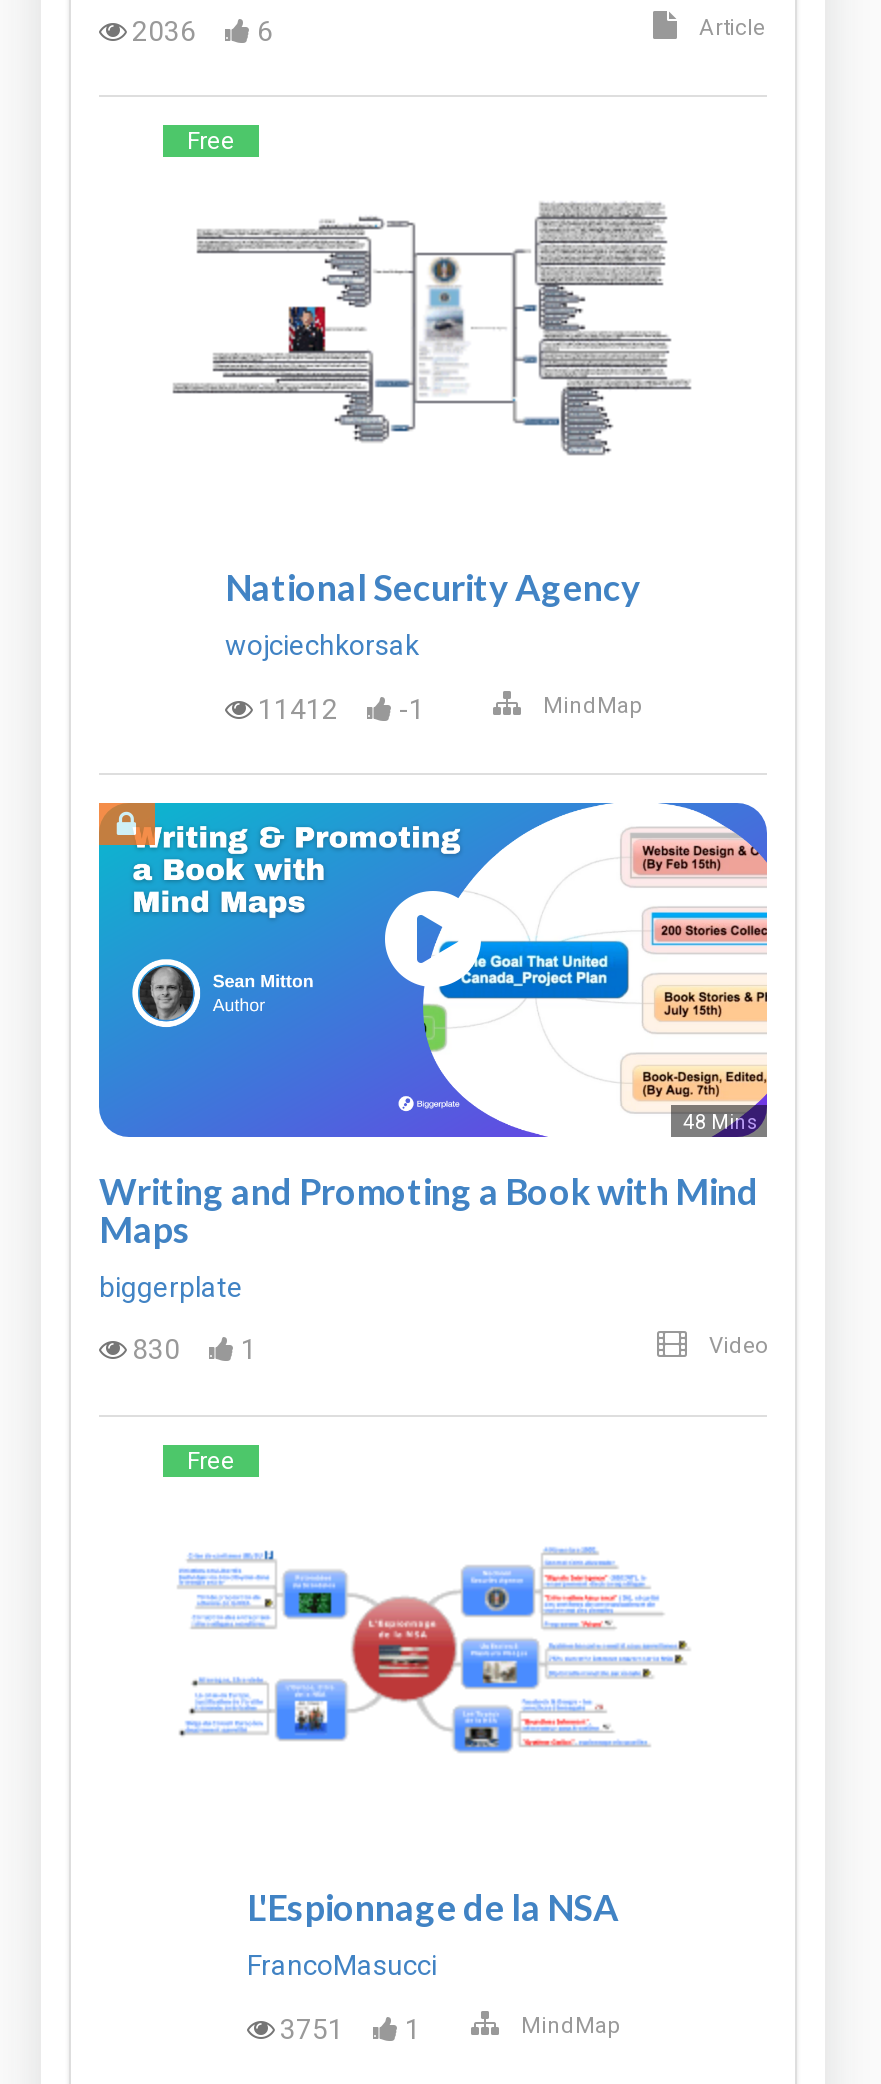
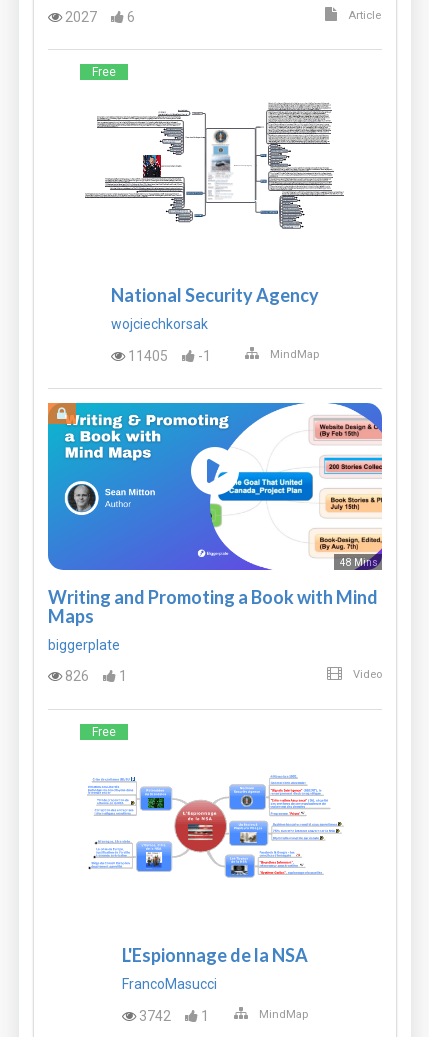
- 2036 6
+ 2027 6

- 11412 -1
+ 11405 -1

- 830 1
+ 826 1

- 3751 1
+ 3742 1
